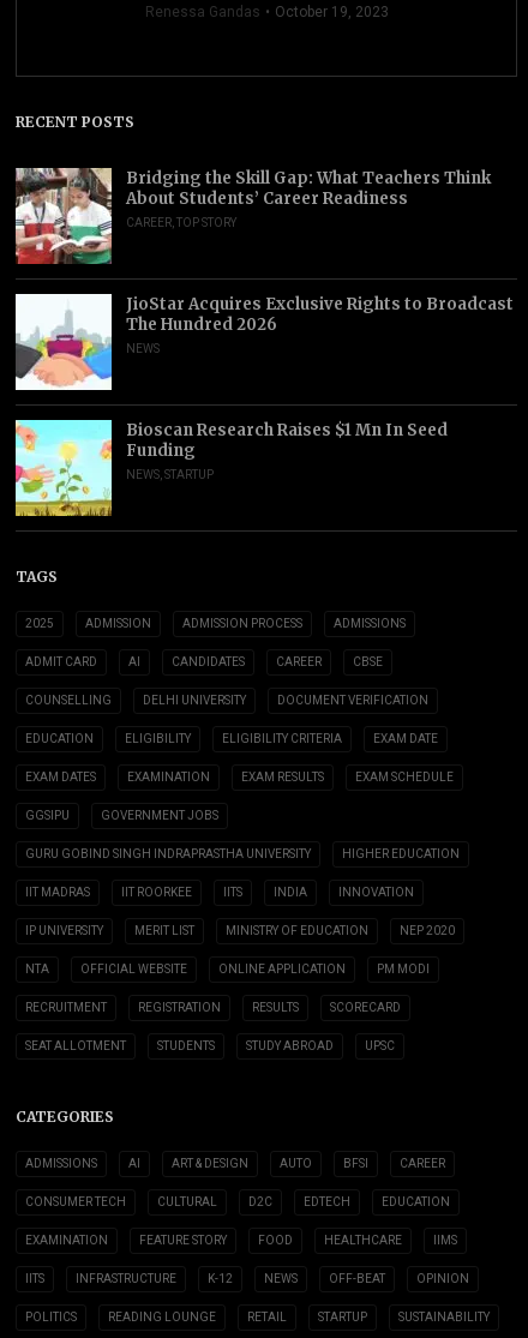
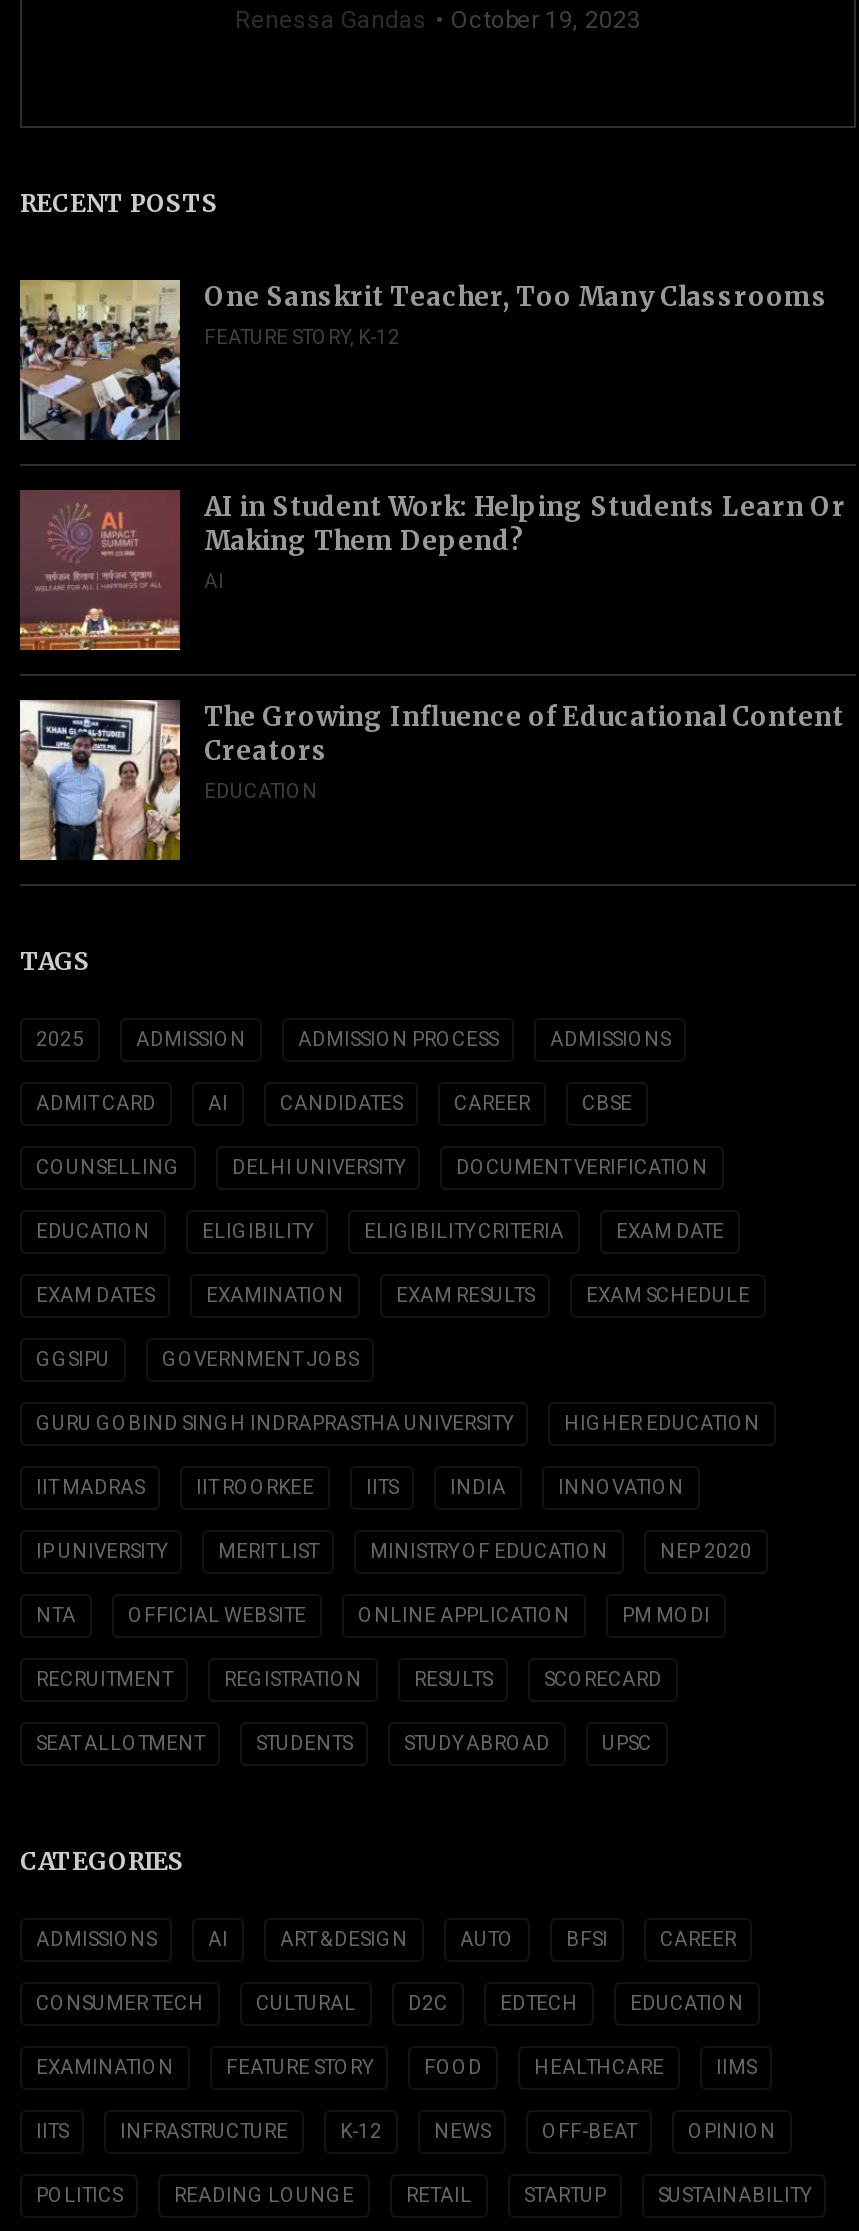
- [image]
- Bridging the Skill Gap: What Teachers Think
- About Students’ Career Readiness
- CAREER, TOP STORY
+ [image]
+ One Sanskrit Teacher, Too Many Classrooms
+ FEATURE STORY, K-12

- [image]
- JioStar Acquires Exclusive Rights to Broadcast
- The Hundred 2026
- NEWS
+ [image]
+ AI in Student Work: Helping Students Learn Or
+ Making Them Depend?
+ AI

- [image]
- Bioscan Research Raises $1 Mn In Seed
- Funding
- NEWS, STARTUP
+ [image]
+ The Growing Influence of Educational Content
+ Creators
+ EDUCATION
